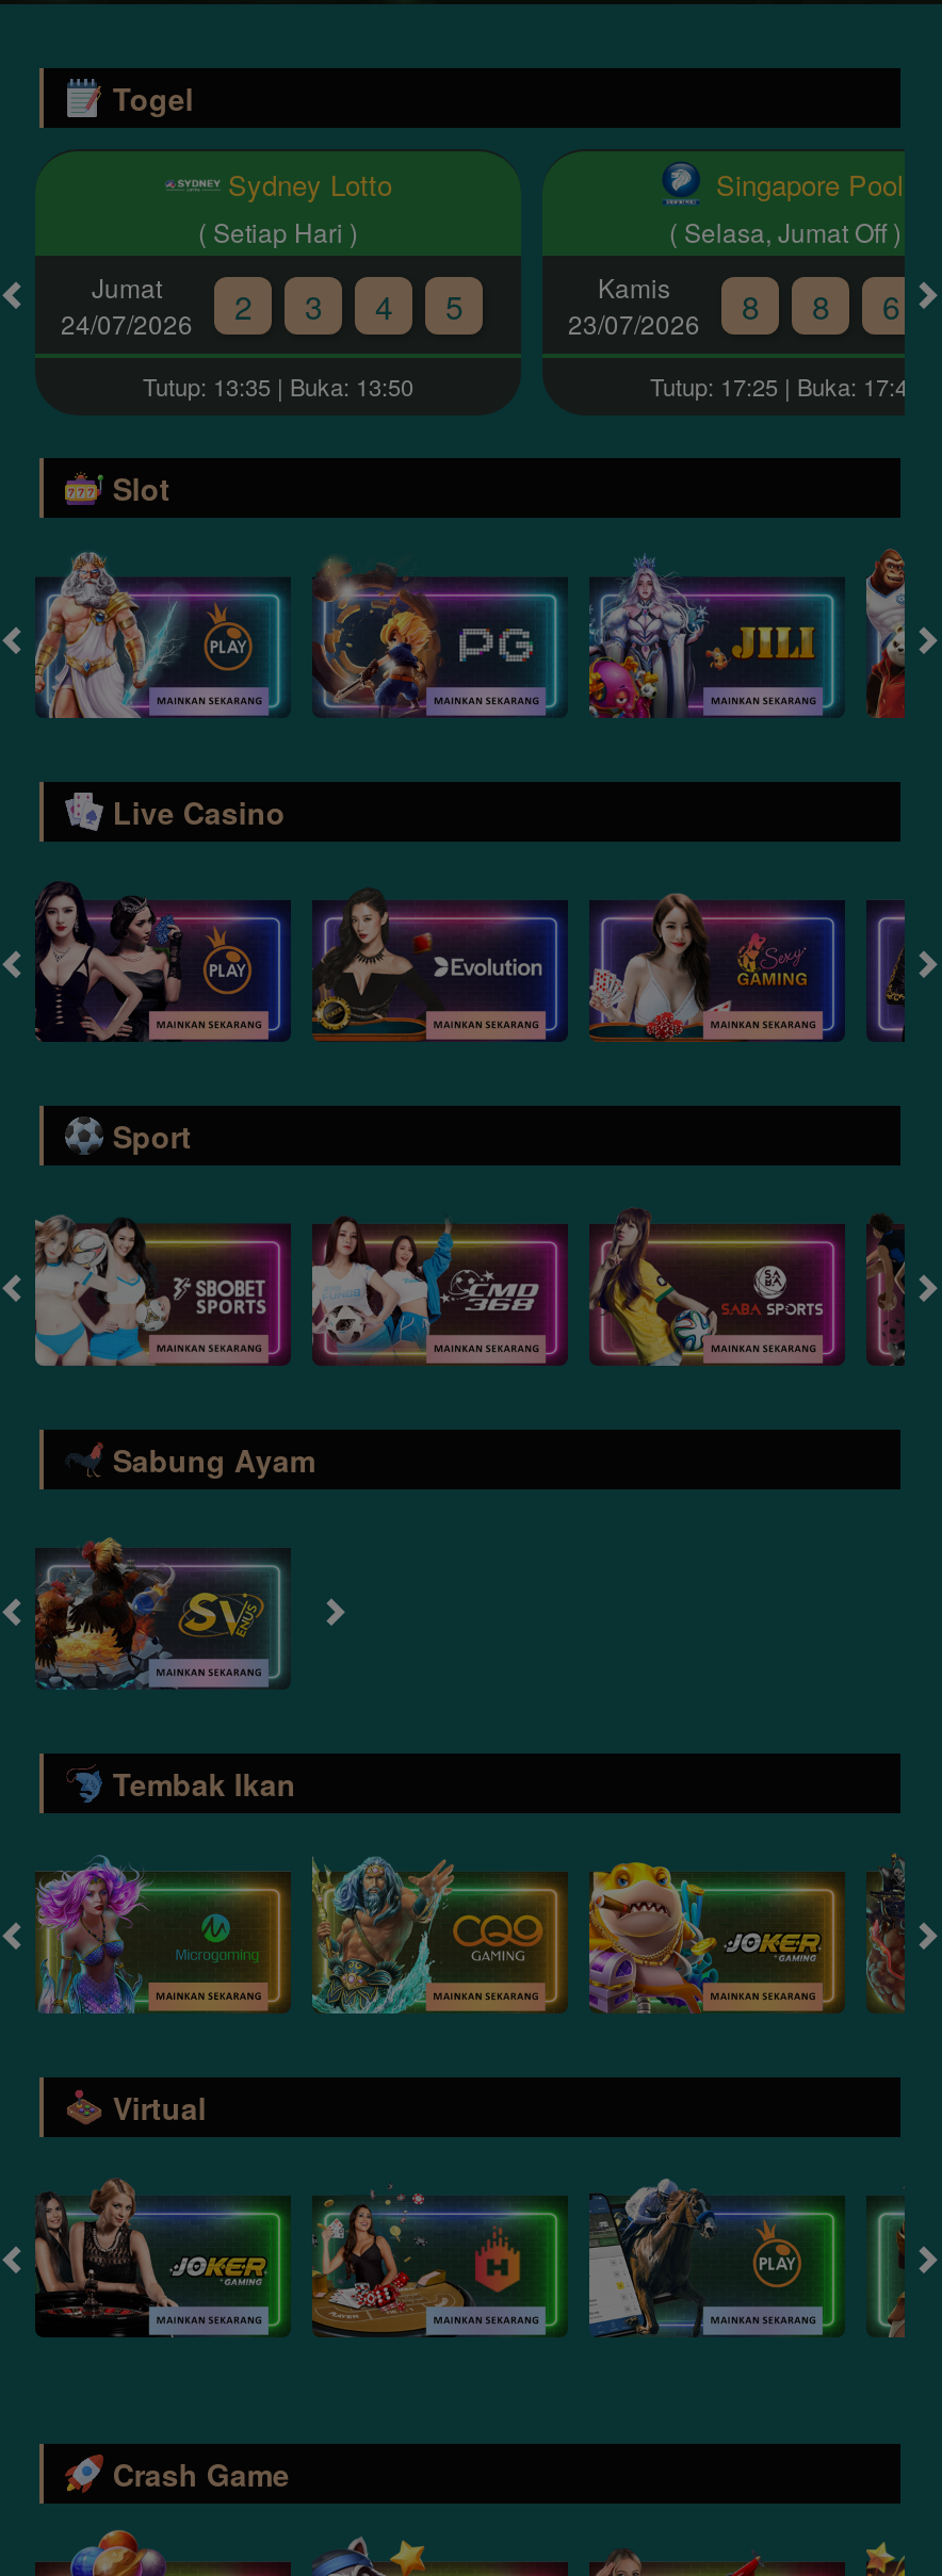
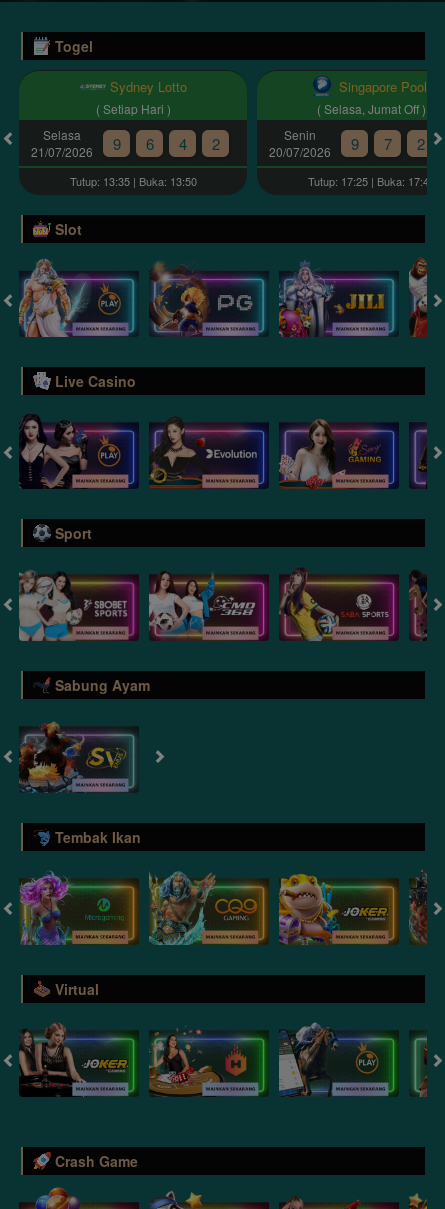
- Jumat
- 24/07/2026
- 2
- 3
+ Selasa
+ 21/07/2026
+ 9
+ 6

- Kamis
- 23/07/2026
- 8
- 8
- 6
+ Senin
+ 20/07/2026
+ 9
+ 7
+ 2

- 5
+ 2
